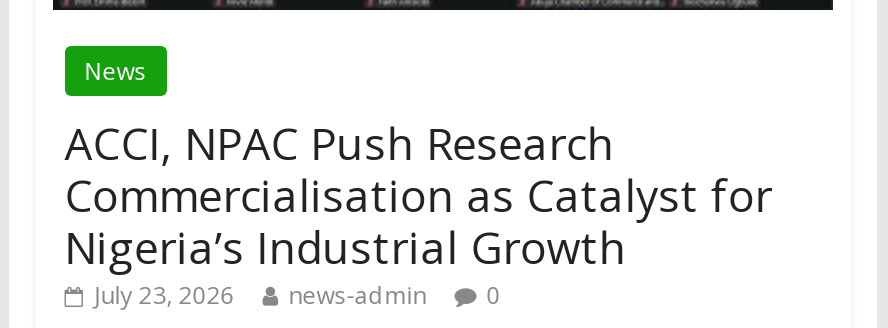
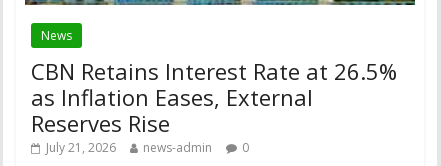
- ACCI, NPAC Push Research
- Commercialisation as Catalyst for
- Nigeria’s Industrial Growth
- July 23, 2026
+ CBN Retains Interest Rate at 26.5%
+ as Inflation Eases, External
+ Reserves Rise
+ July 21, 2026
